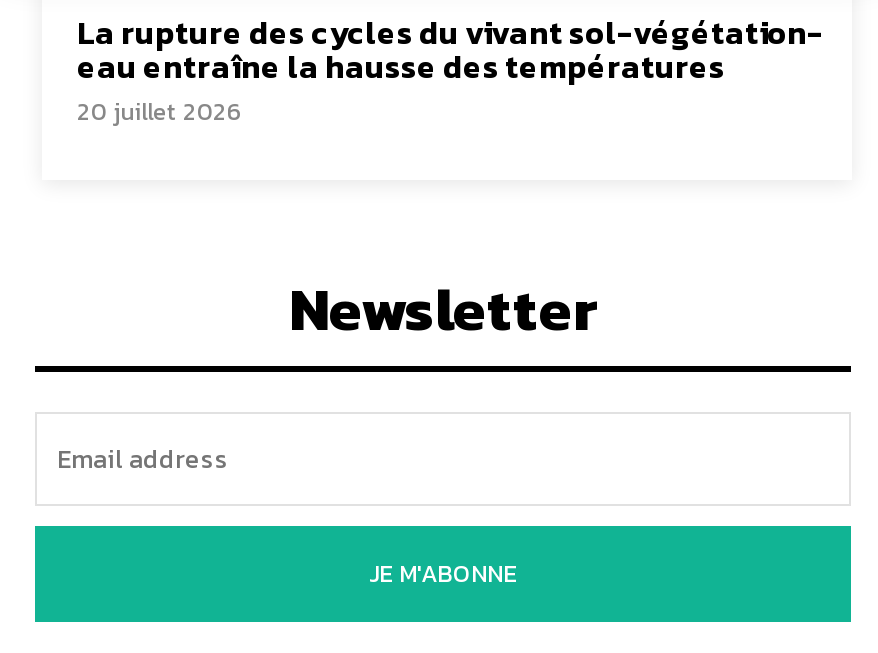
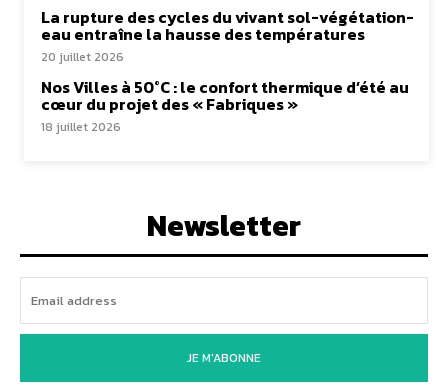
+ Nos Villes à 50°C : le confort thermique d’été au
+ cœur du projet des « Fabriques »
+ 18 juillet 2026
